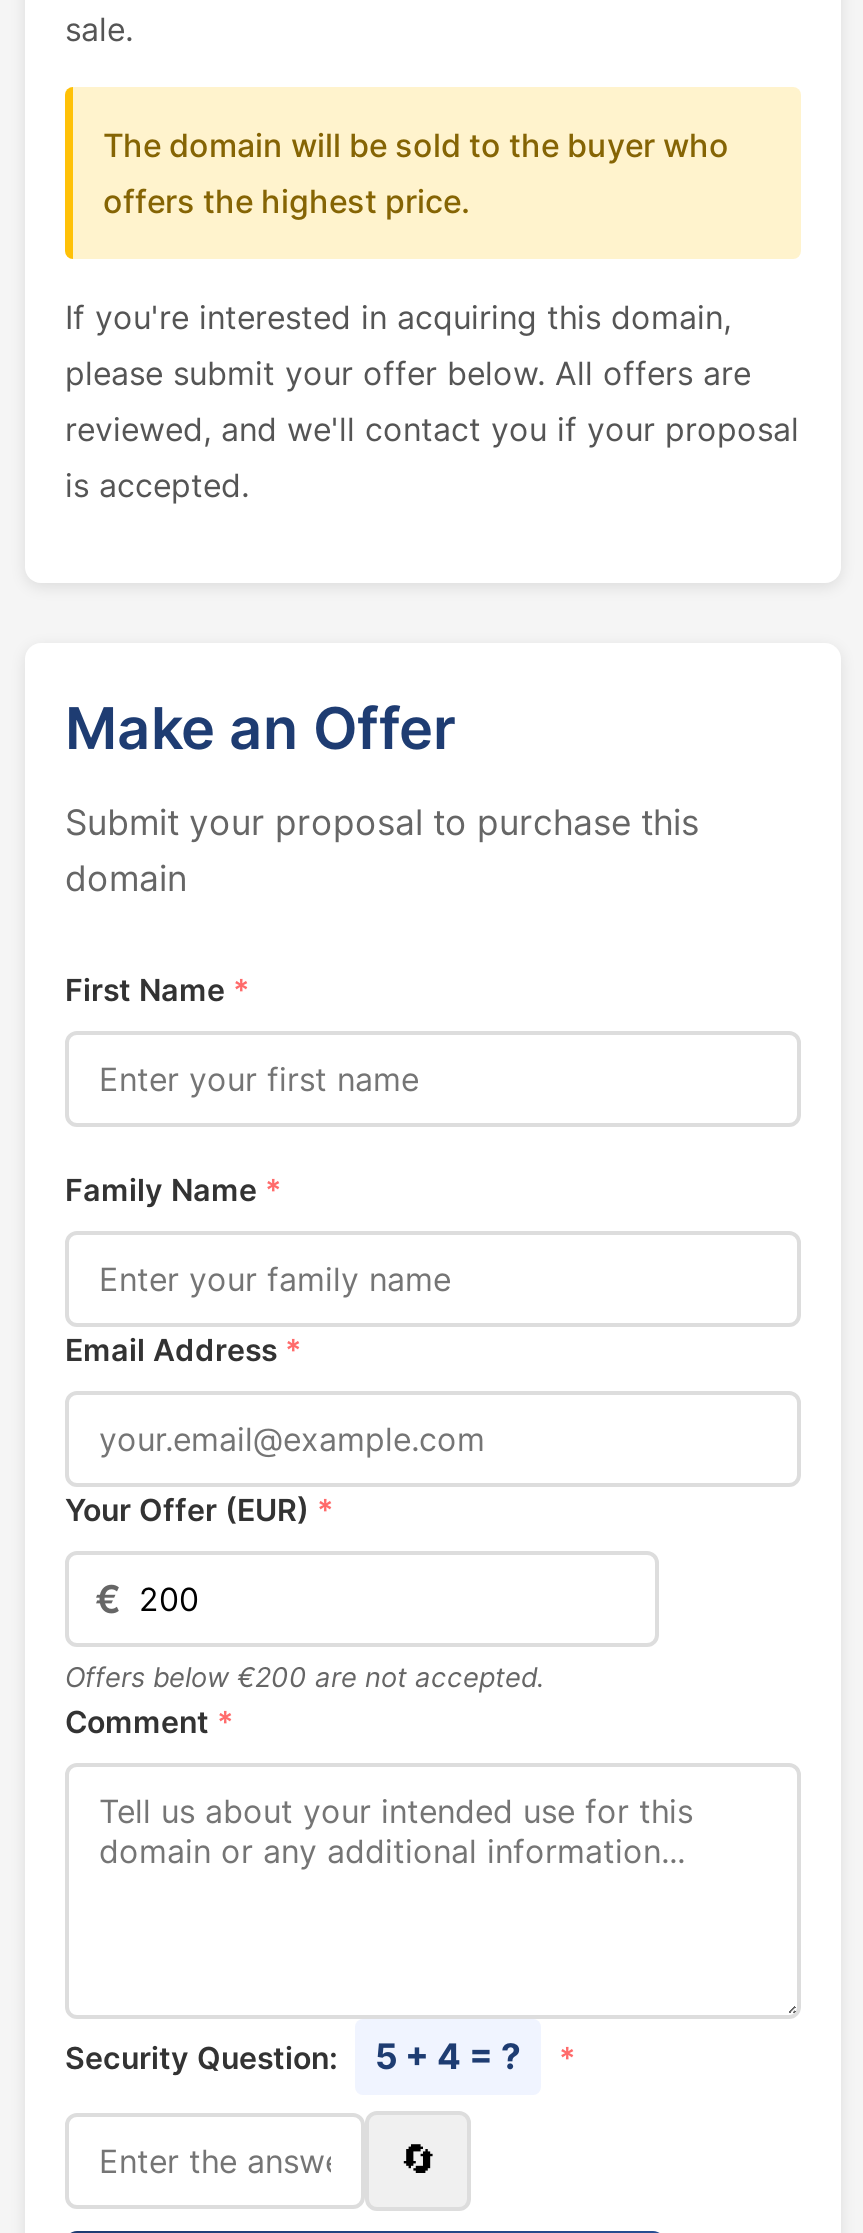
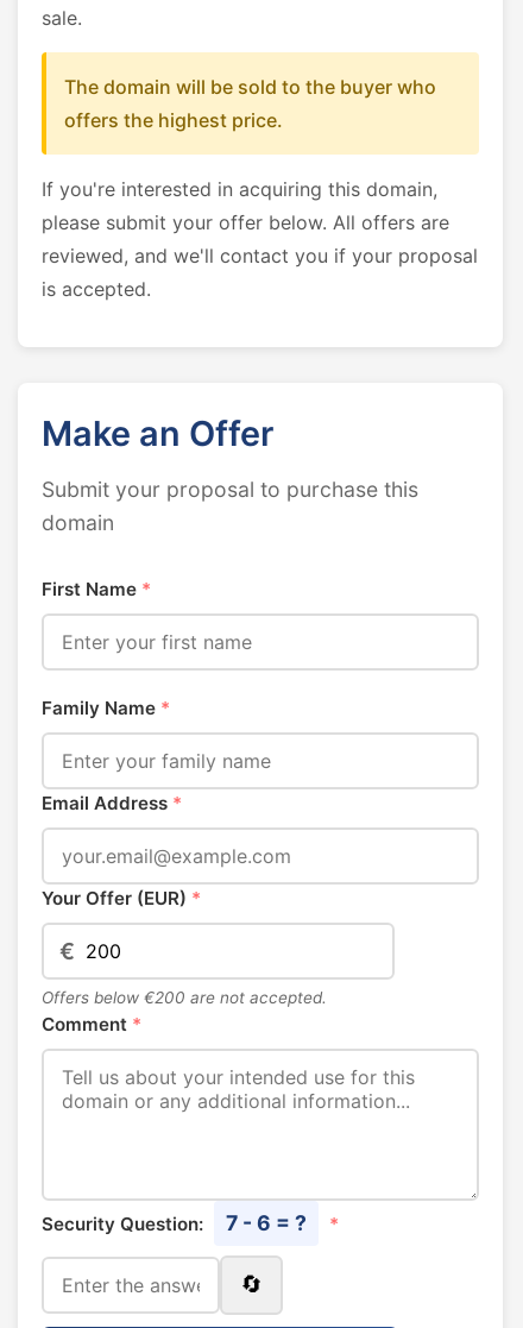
- 5 + 4 = ?
+ 7 - 6 = ?
